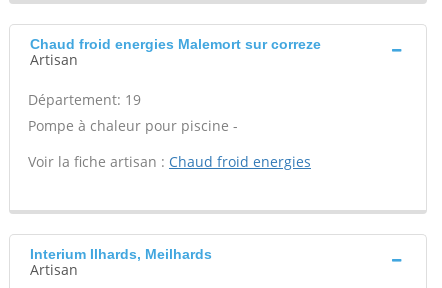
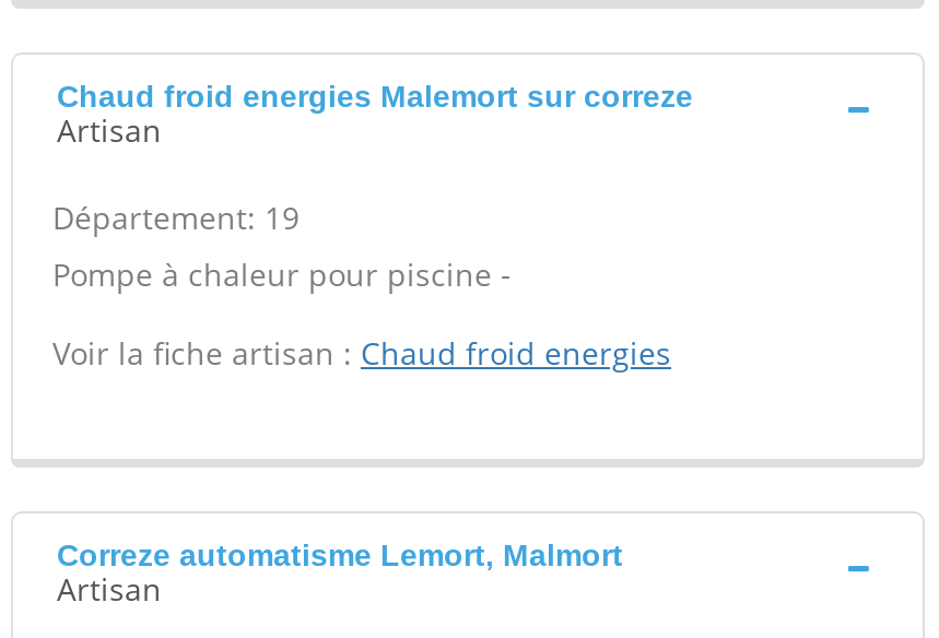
- Interium Ilhards, Meilhards
+ Correze automatisme Lemort, Malmort
